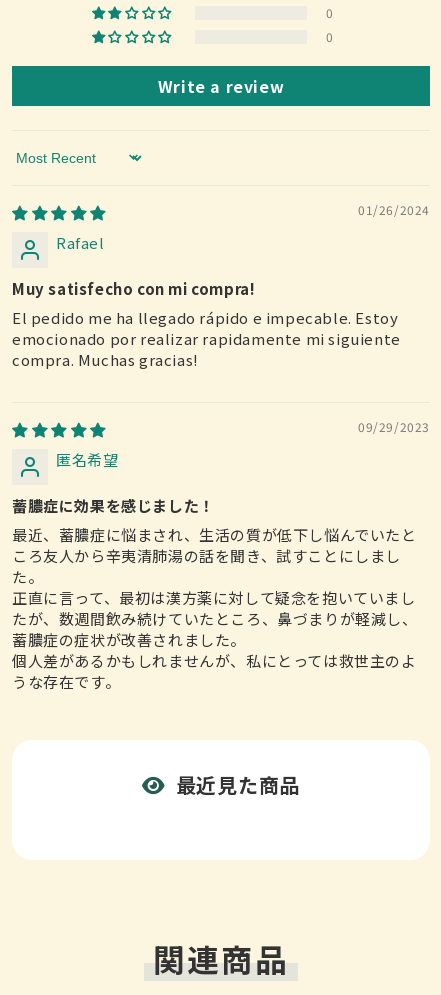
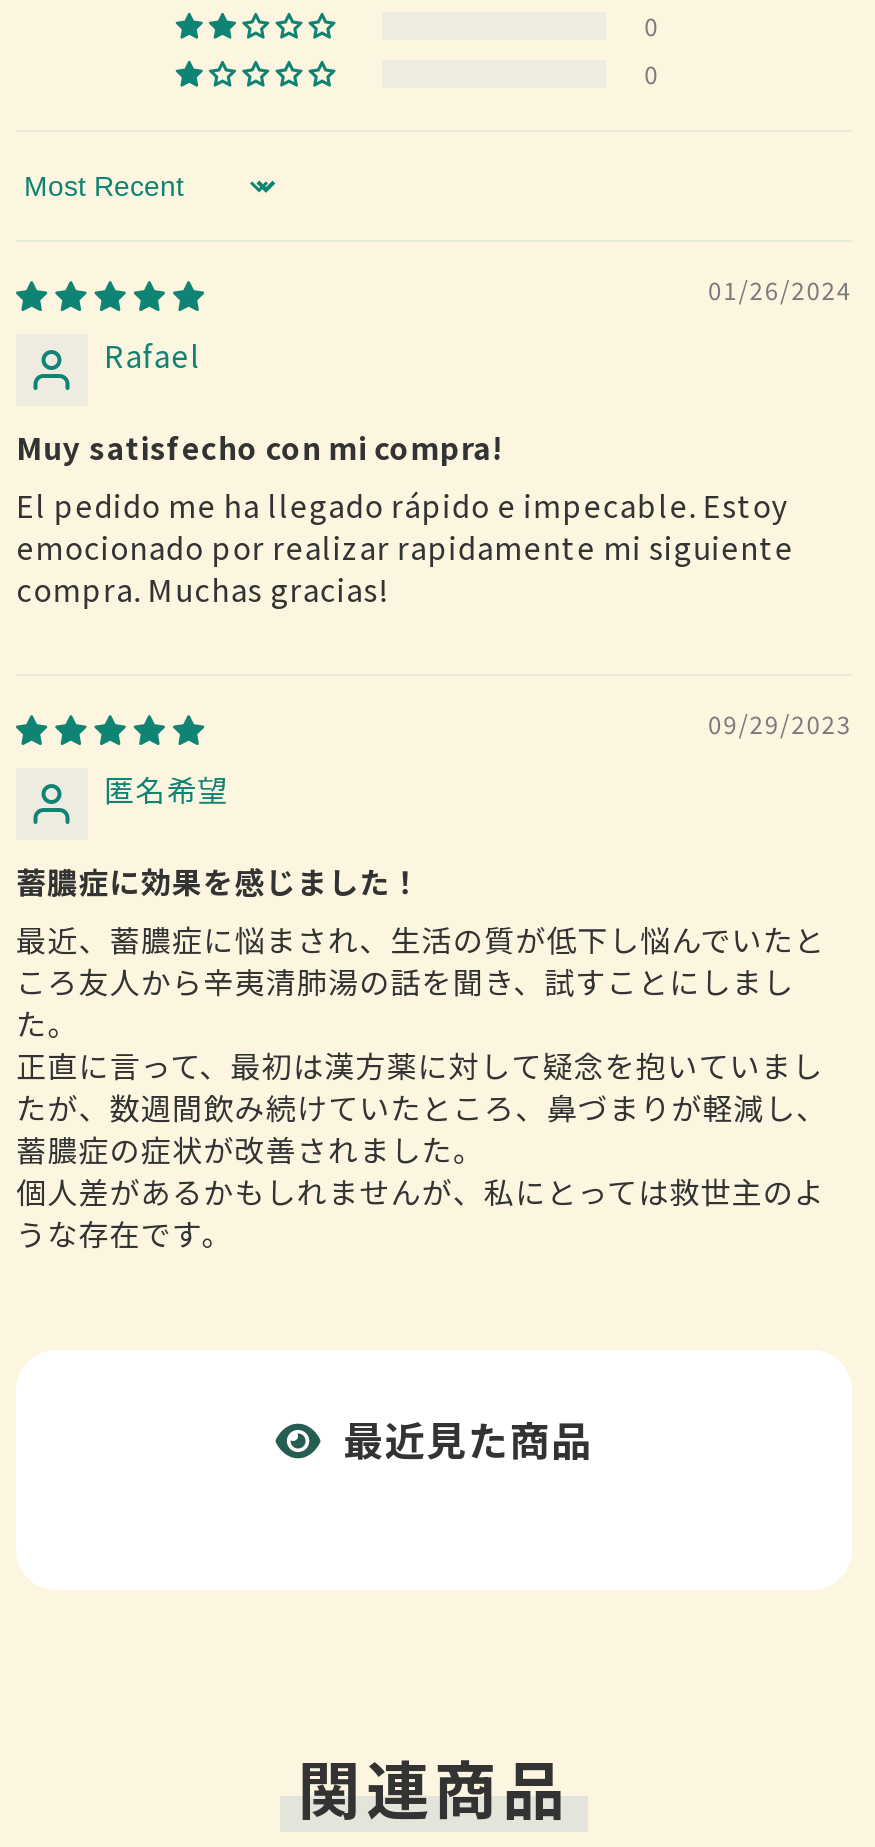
- Write a review
